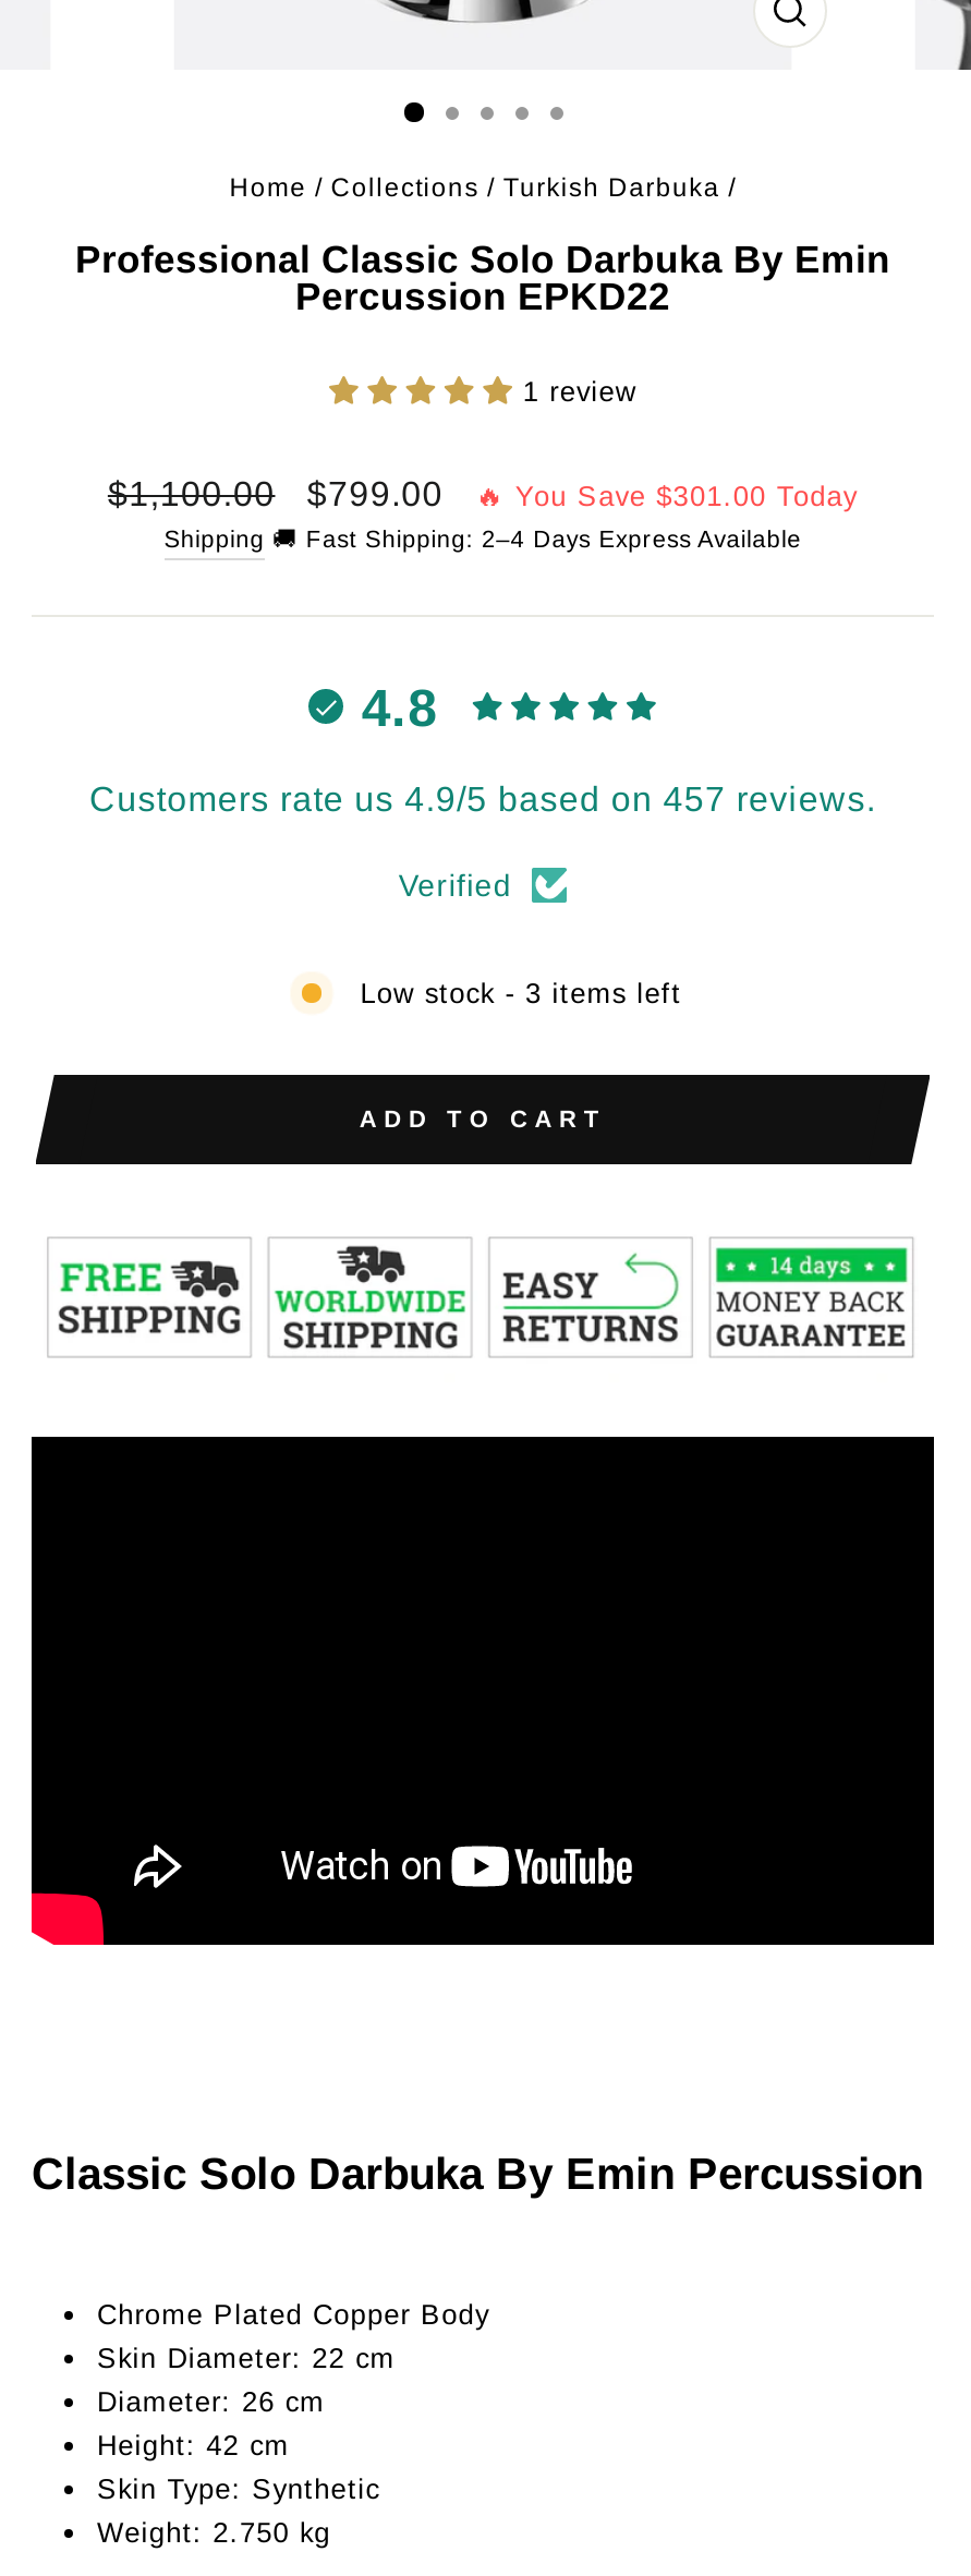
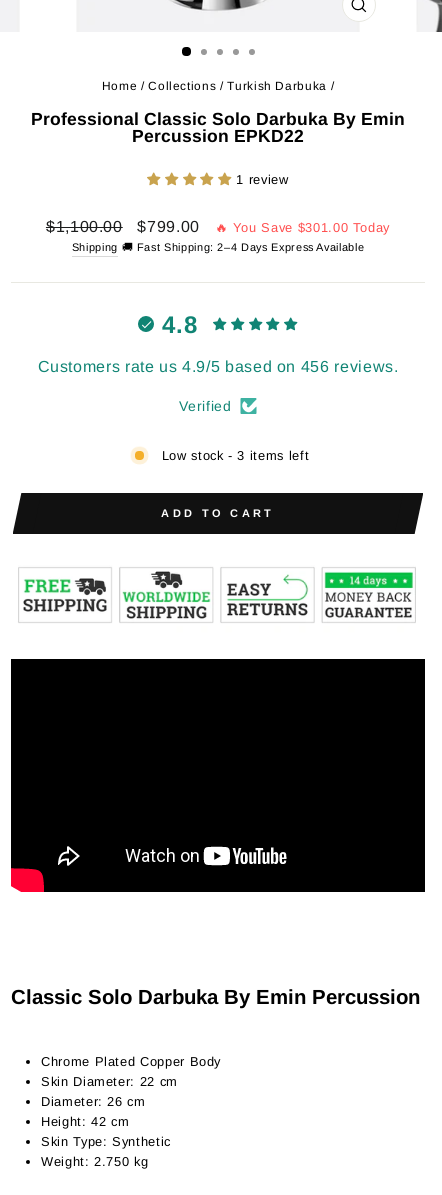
- Customers rate us 4.9/5 based on 457 reviews.
+ Customers rate us 4.9/5 based on 456 reviews.
